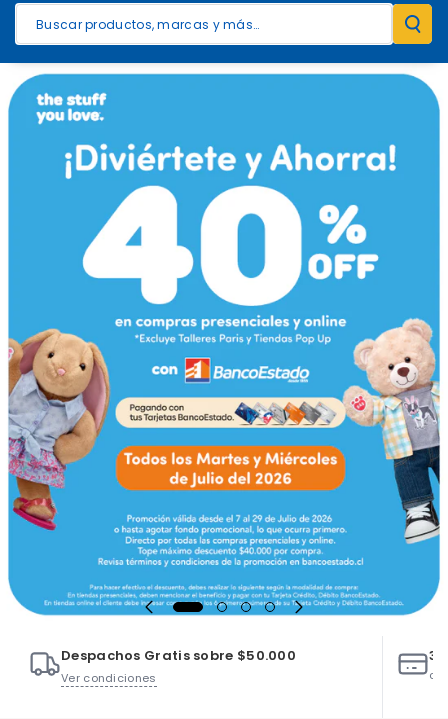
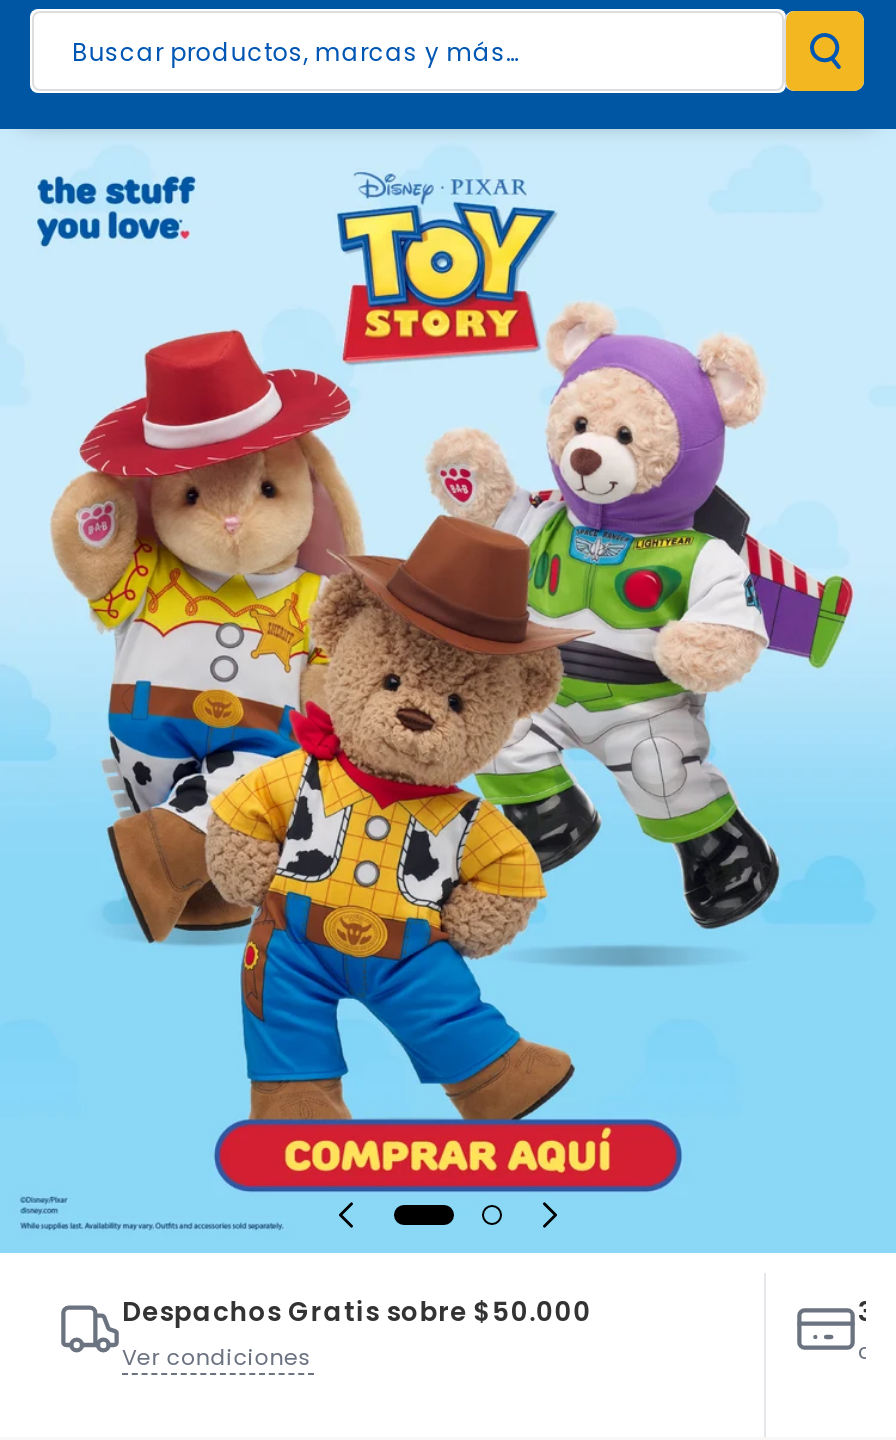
- [image]
+ [image]
